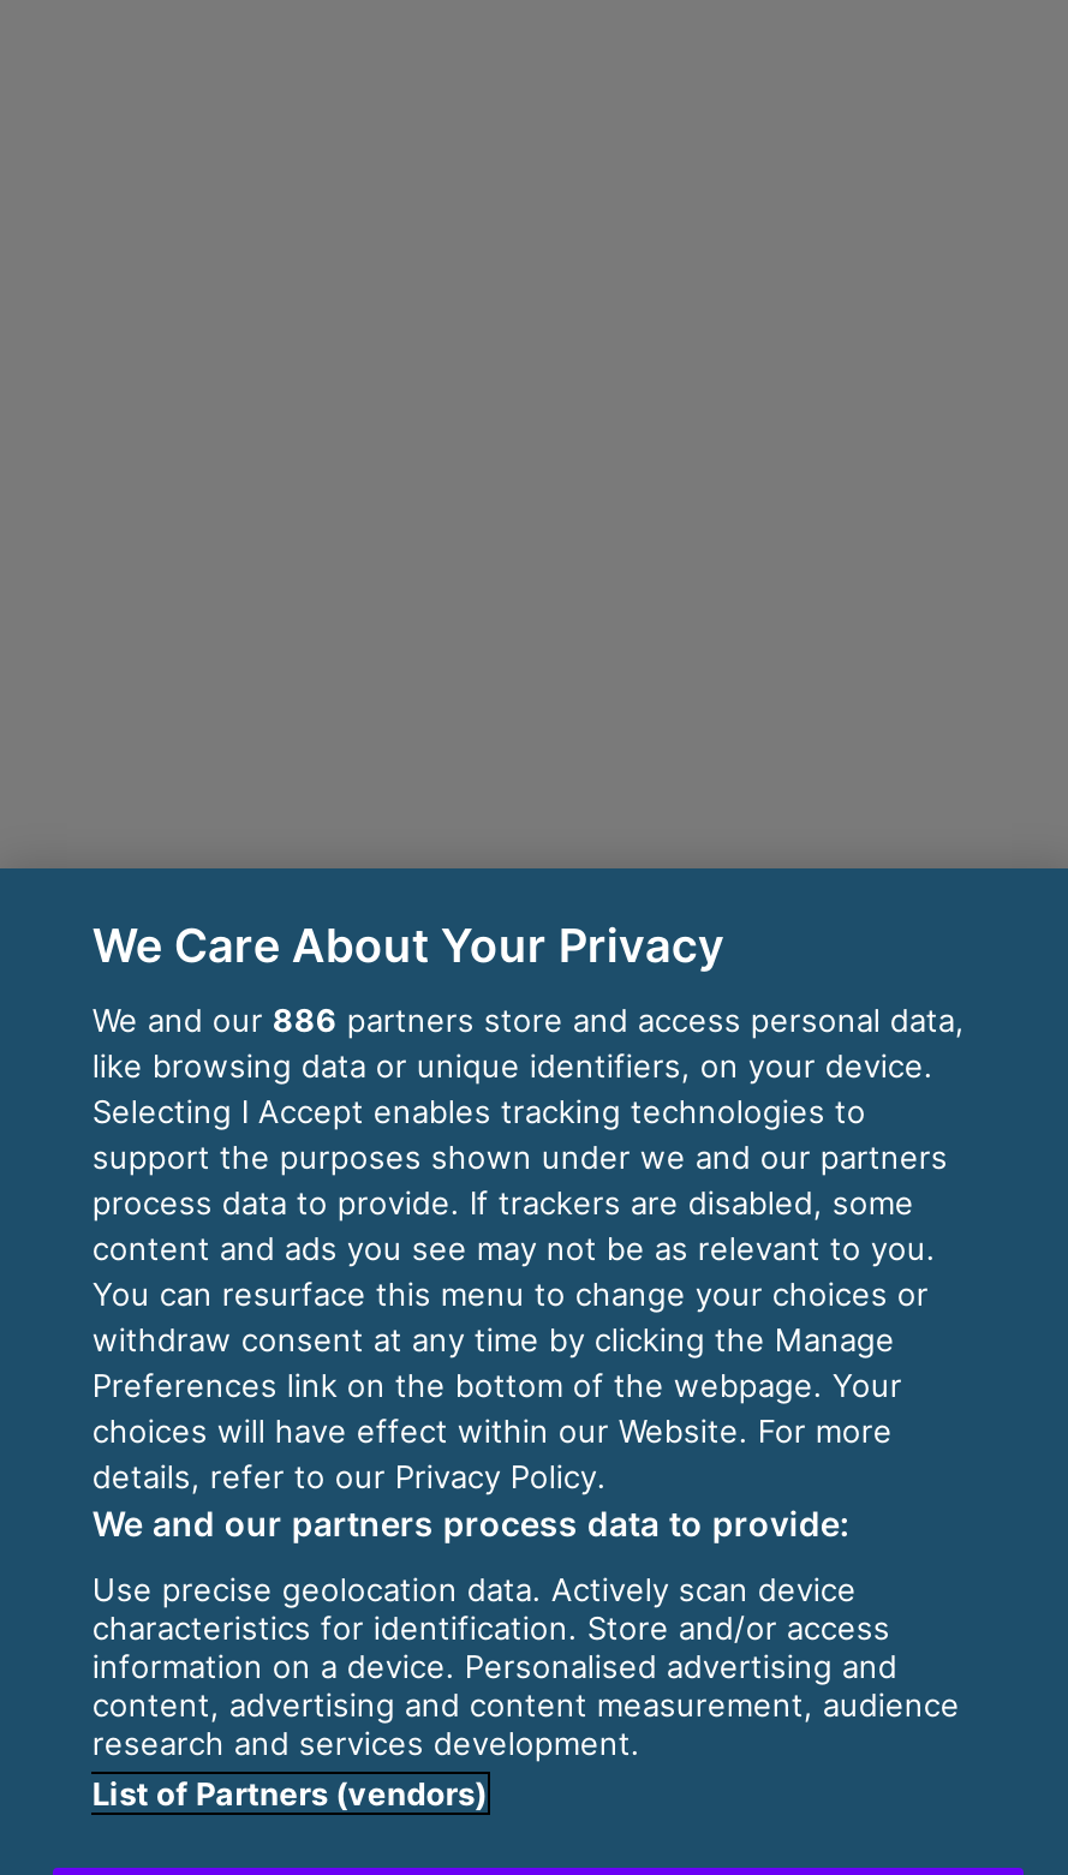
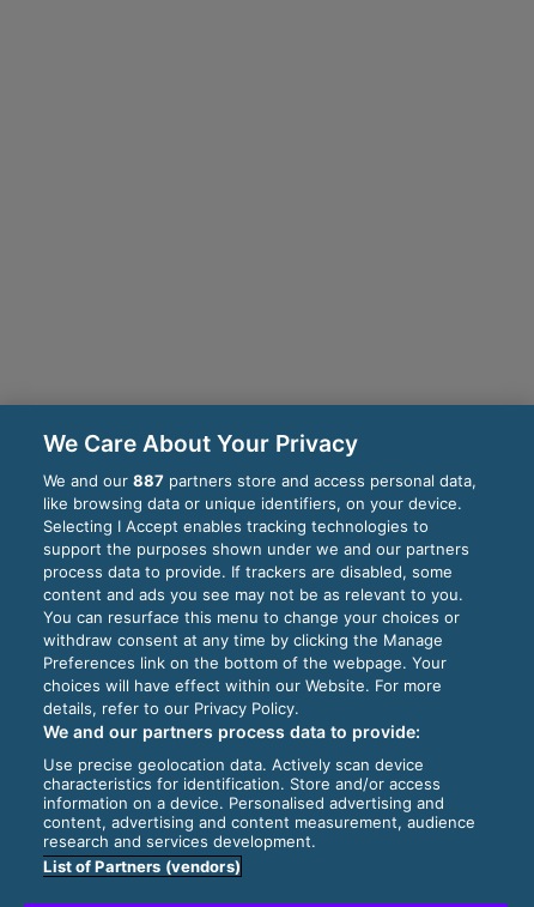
- We and our 886 partners store and access personal data,
+ We and our 887 partners store and access personal data,
